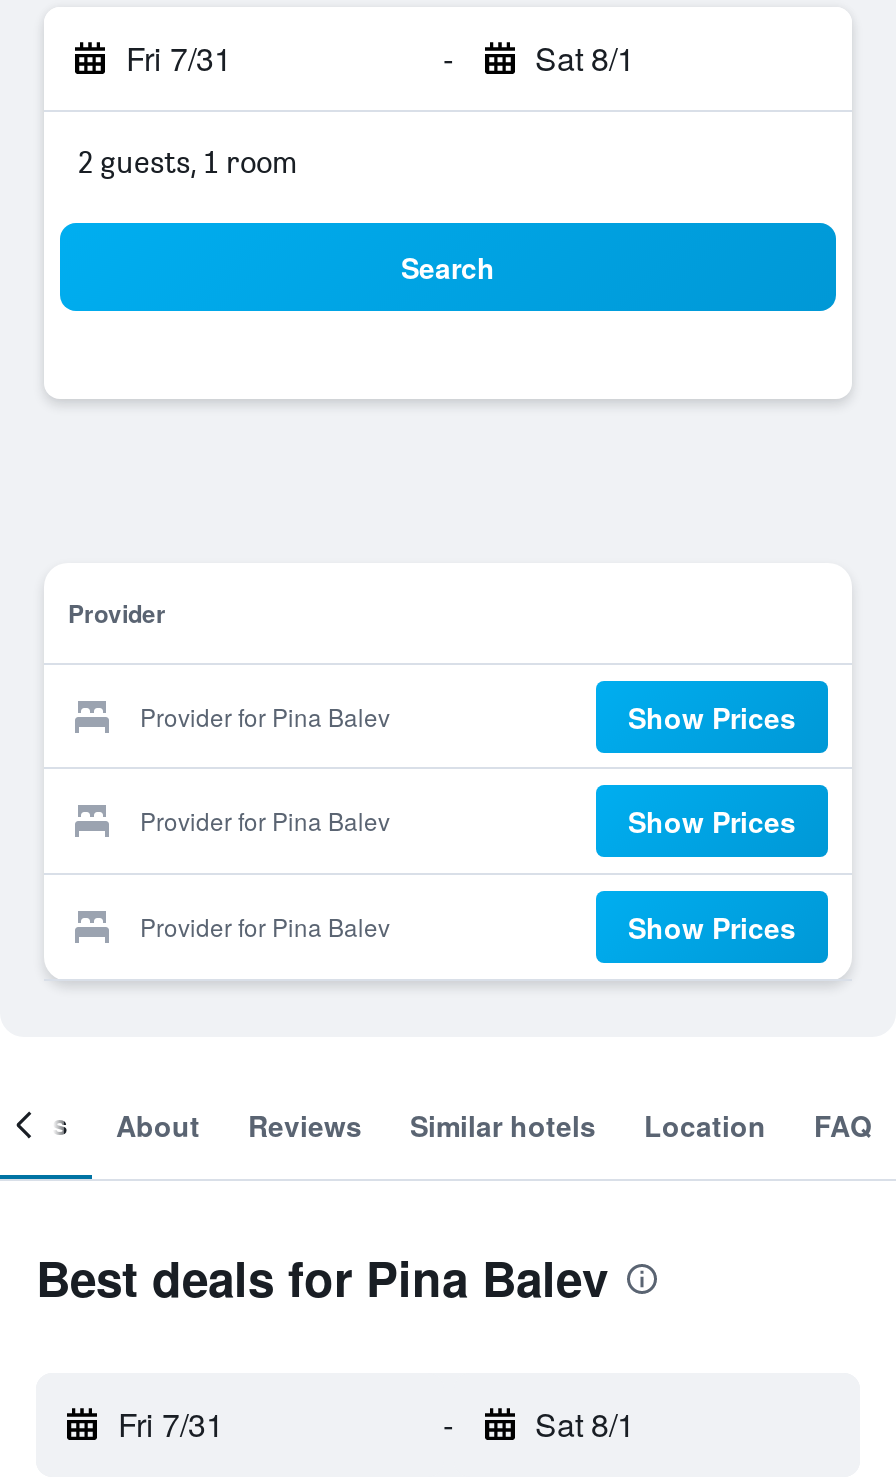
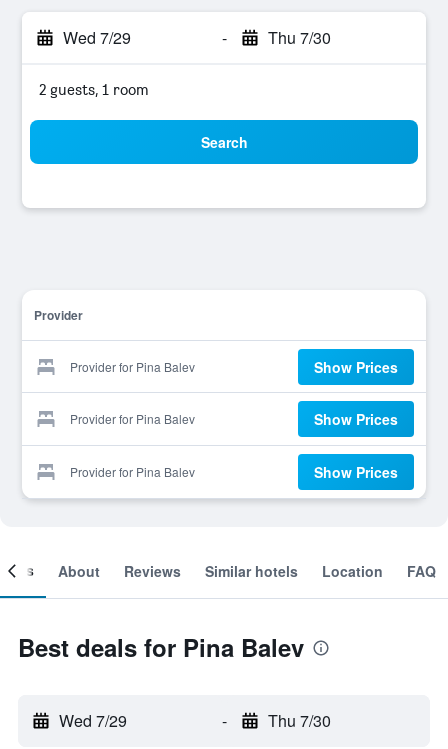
- Fri 7/31
+ Wed 7/29

- Sat 8/1
+ Thu 7/30

- Fri 7/31
+ Wed 7/29

- Sat 8/1
+ Thu 7/30
